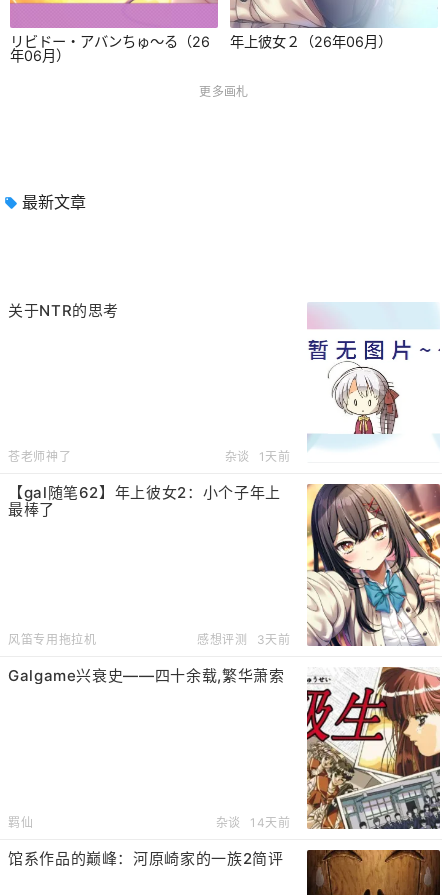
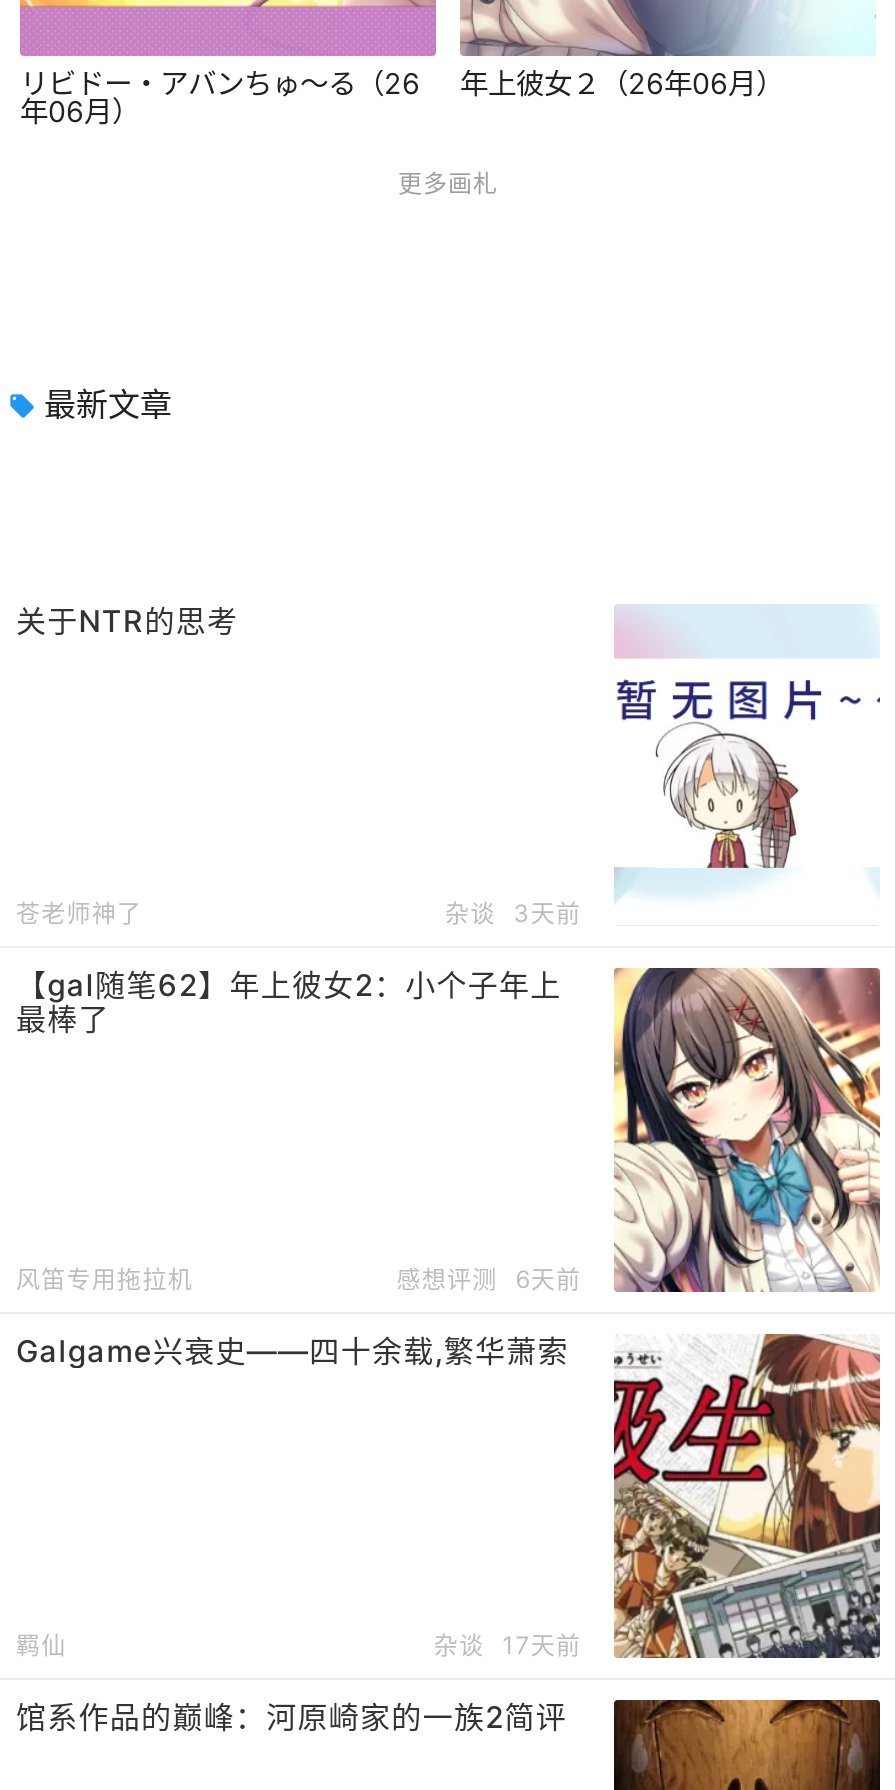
- 杂谈 1天前
+ 杂谈 3天前

- 感想评测 3天前
+ 感想评测 6天前

- 杂谈 14天前
+ 杂谈 17天前
